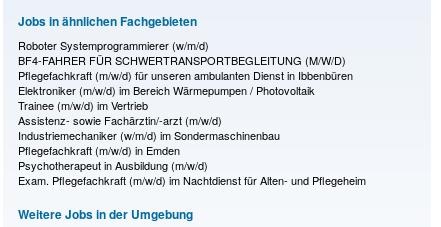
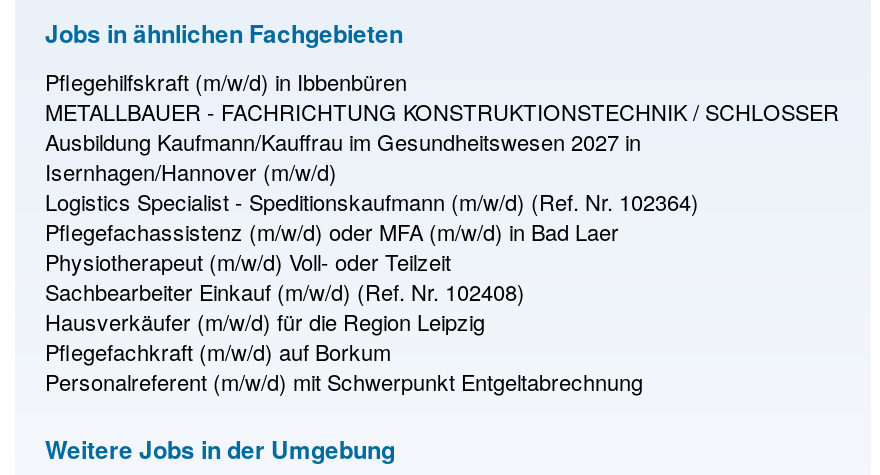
- Roboter Systemprogrammierer (w/m/d)
- BF4-FAHRER FÜR SCHWERTRANSPORTBEGLEITUNG (M/W/D)
- Pflegefachkraft (m/w/d) für unseren ambulanten Dienst in Ibbenbüren
- Elektroniker (m/w/d) im Bereich Wärmepumpen / Photovoltaik
- Trainee (m/w/d) im Vertrieb
- Assistenz- sowie Fachärztin/-arzt (m/w/d)
- Industriemechaniker (w/m/d) im Sondermaschinenbau
- Pflegefachkraft (m/w/d) in Emden
- Psychotherapeut in Ausbildung (m/w/d)
- Exam. Pflegefachkraft (m/w/d) im Nachtdienst für Alten- und Pflegeheim
+ Pflegehilfskraft (m/w/d) in Ibbenbüren
+ METALLBAUER - FACHRICHTUNG KONSTRUKTIONSTECHNIK / SCHLOSSER
+ Ausbildung Kaufmann/Kauffrau im Gesundheitswesen 2027 in
+ Isernhagen/Hannover (m/w/d)
+ Logistics Specialist - Speditionskaufmann (m/w/d) (Ref. Nr. 102364)
+ Pflegefachassistenz (m/w/d) oder MFA (m/w/d) in Bad Laer
+ Physiotherapeut (m/w/d) Voll- oder Teilzeit
+ Sachbearbeiter Einkauf (m/w/d) (Ref. Nr. 102408)
+ Hausverkäufer (m/w/d) für die Region Leipzig
+ Pflegefachkraft (m/w/d) auf Borkum
+ Personalreferent (m/w/d) mit Schwerpunkt Entgeltabrechnung
